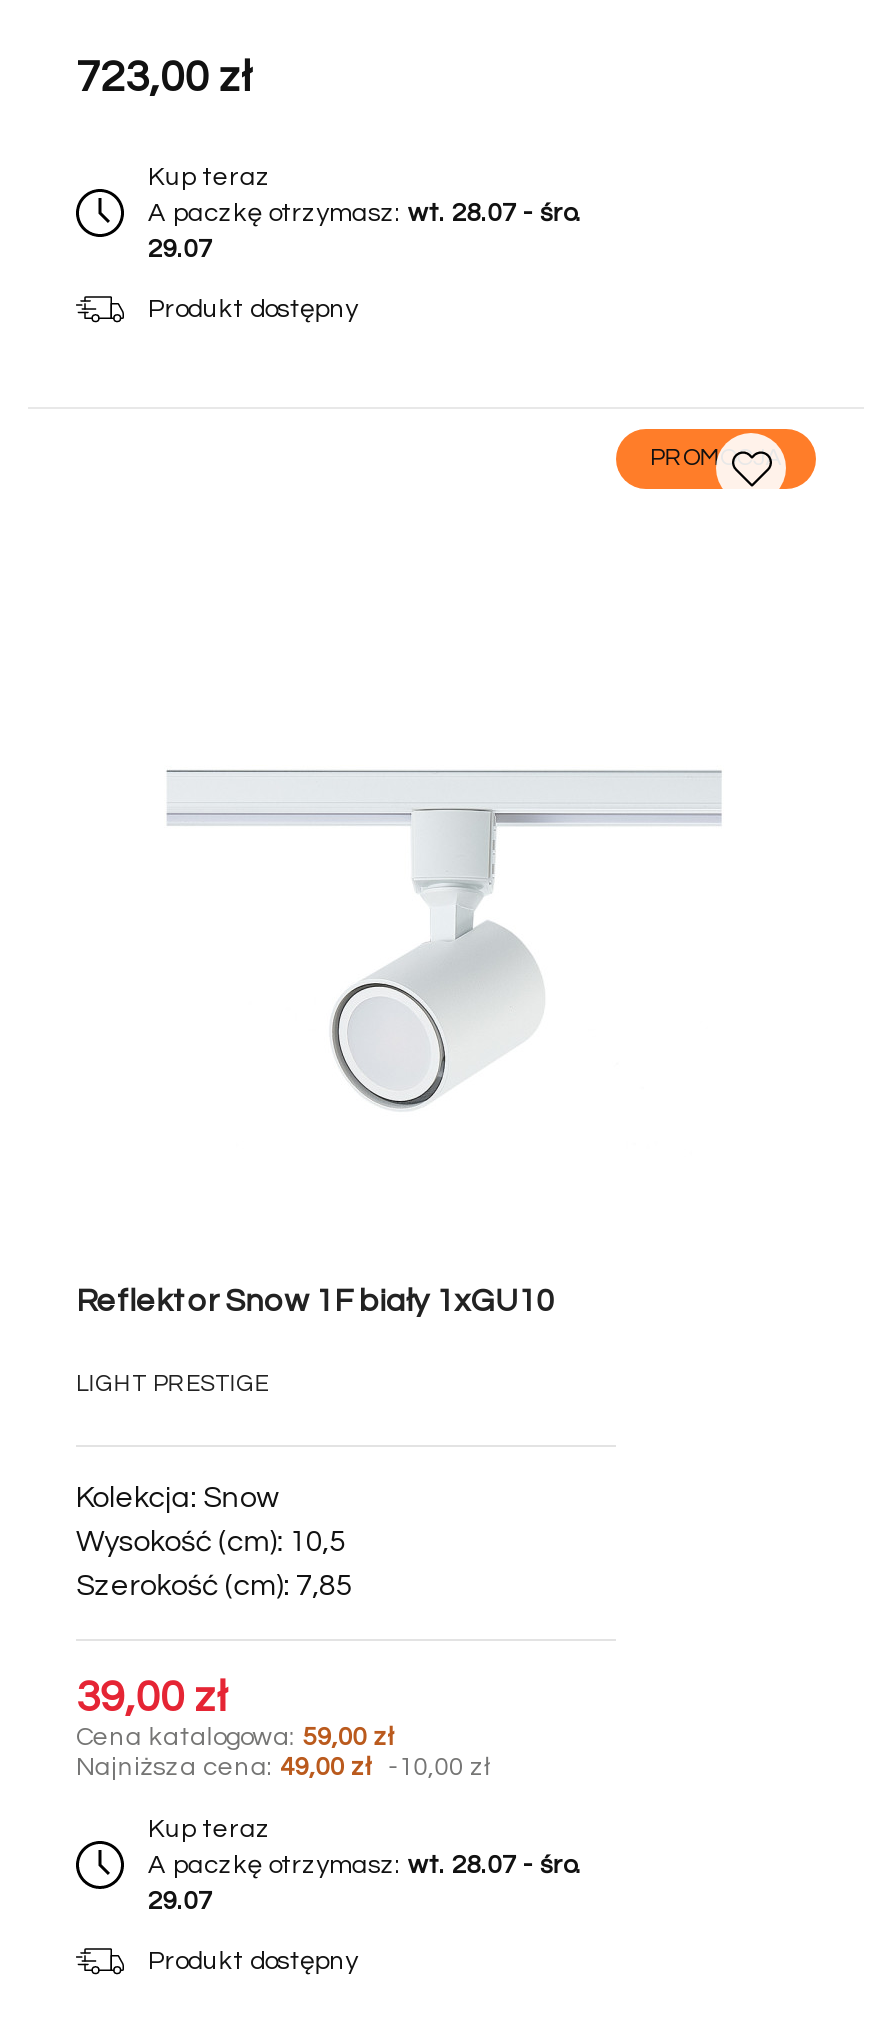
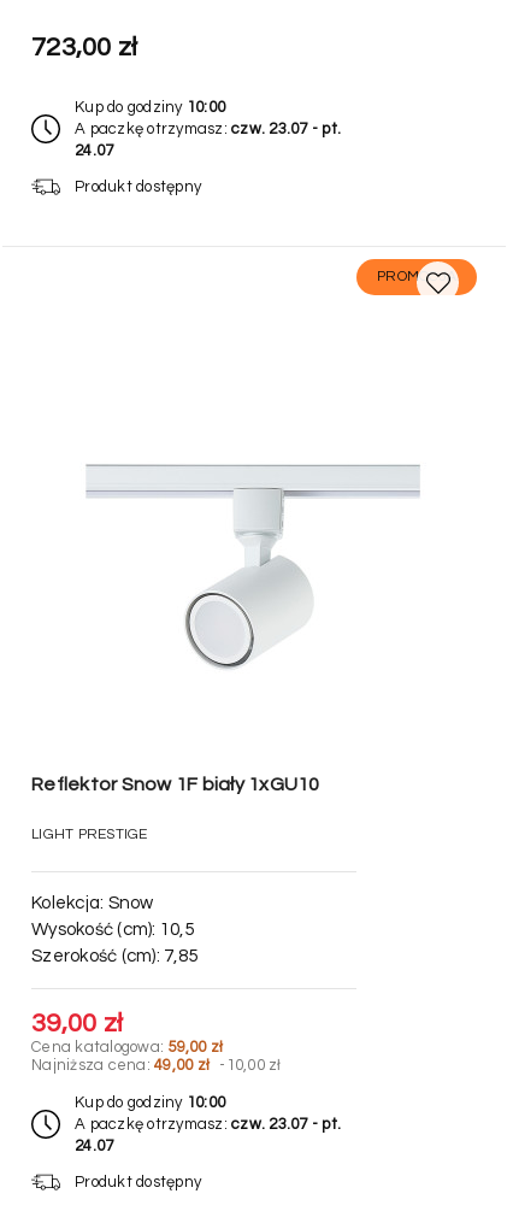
- Kup teraz
- A paczkę otrzymasz: wt. 28.07 - śro.
- 29.07
+ Kup do godziny 10:00
+ A paczkę otrzymasz: czw. 23.07 - pt.
+ 24.07

- Kup teraz
- A paczkę otrzymasz: wt. 28.07 - śro.
- 29.07
+ Kup do godziny 10:00
+ A paczkę otrzymasz: czw. 23.07 - pt.
+ 24.07
